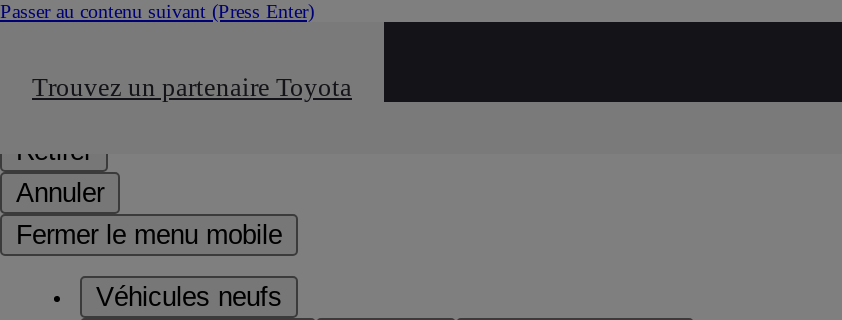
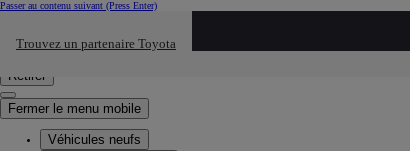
- Annuler
